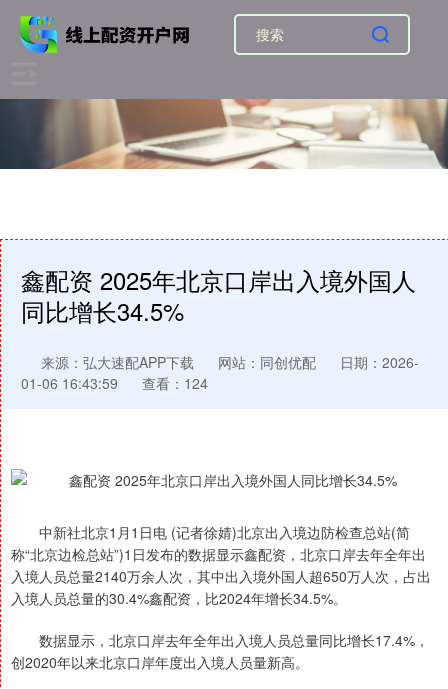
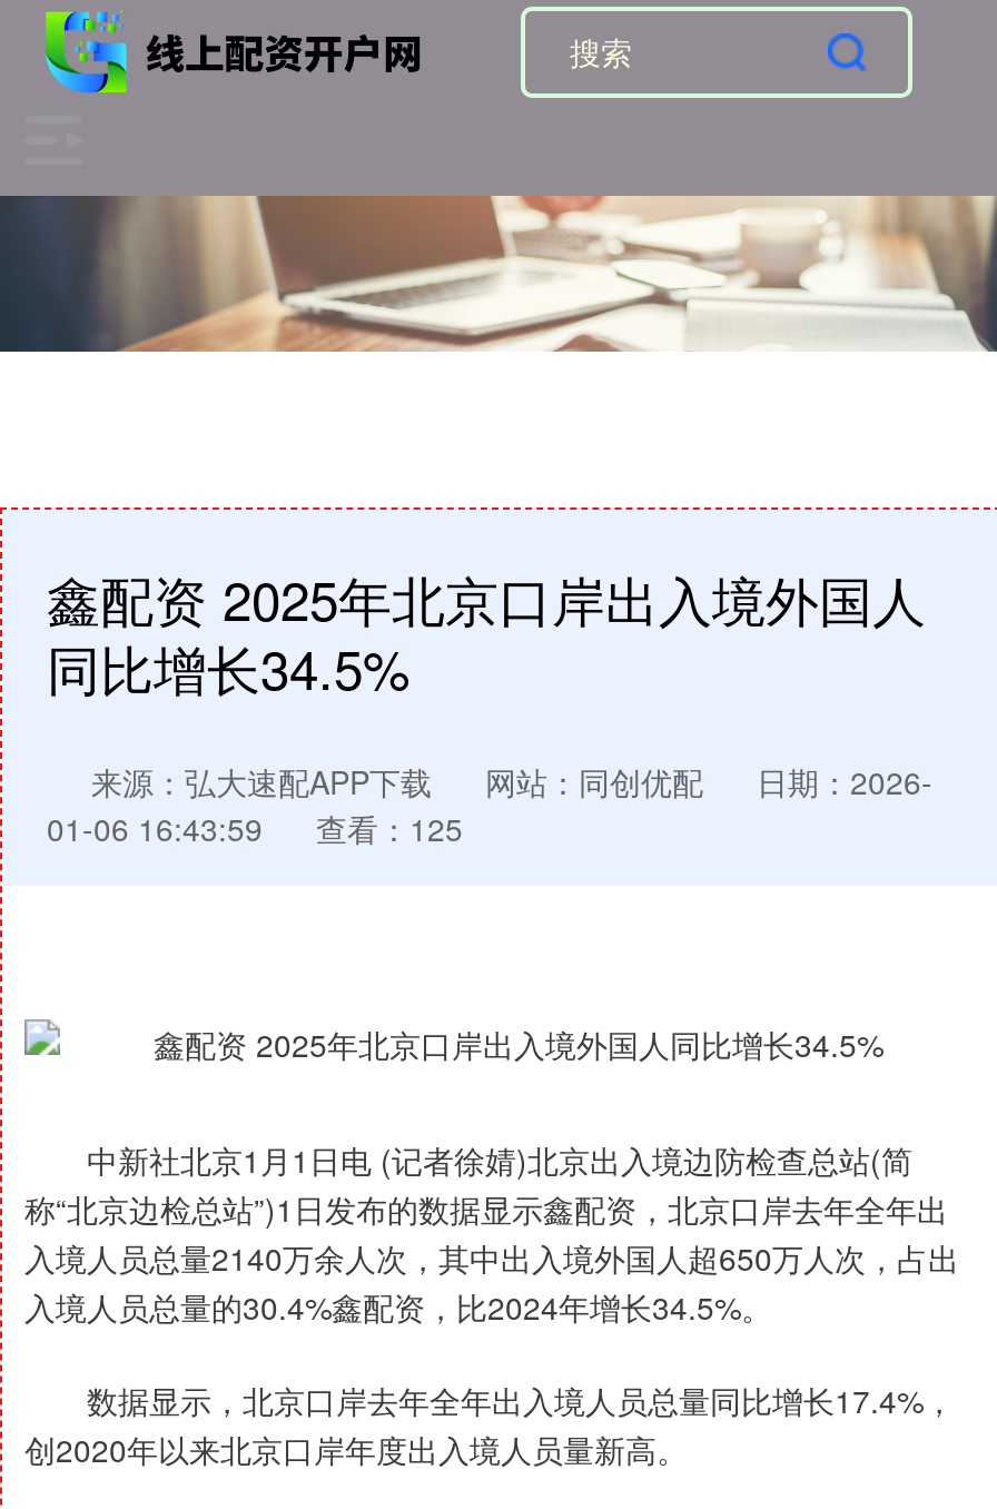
- 01-06 16:43:59 查看：124
+ 01-06 16:43:59 查看：125
